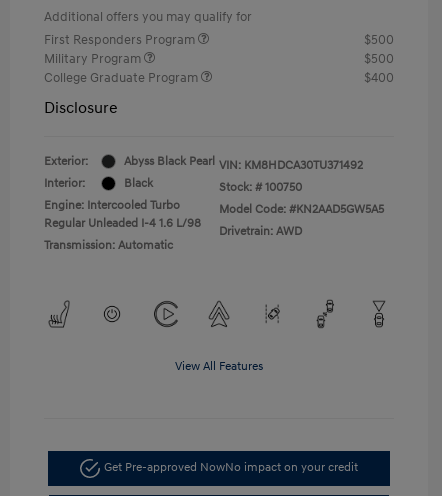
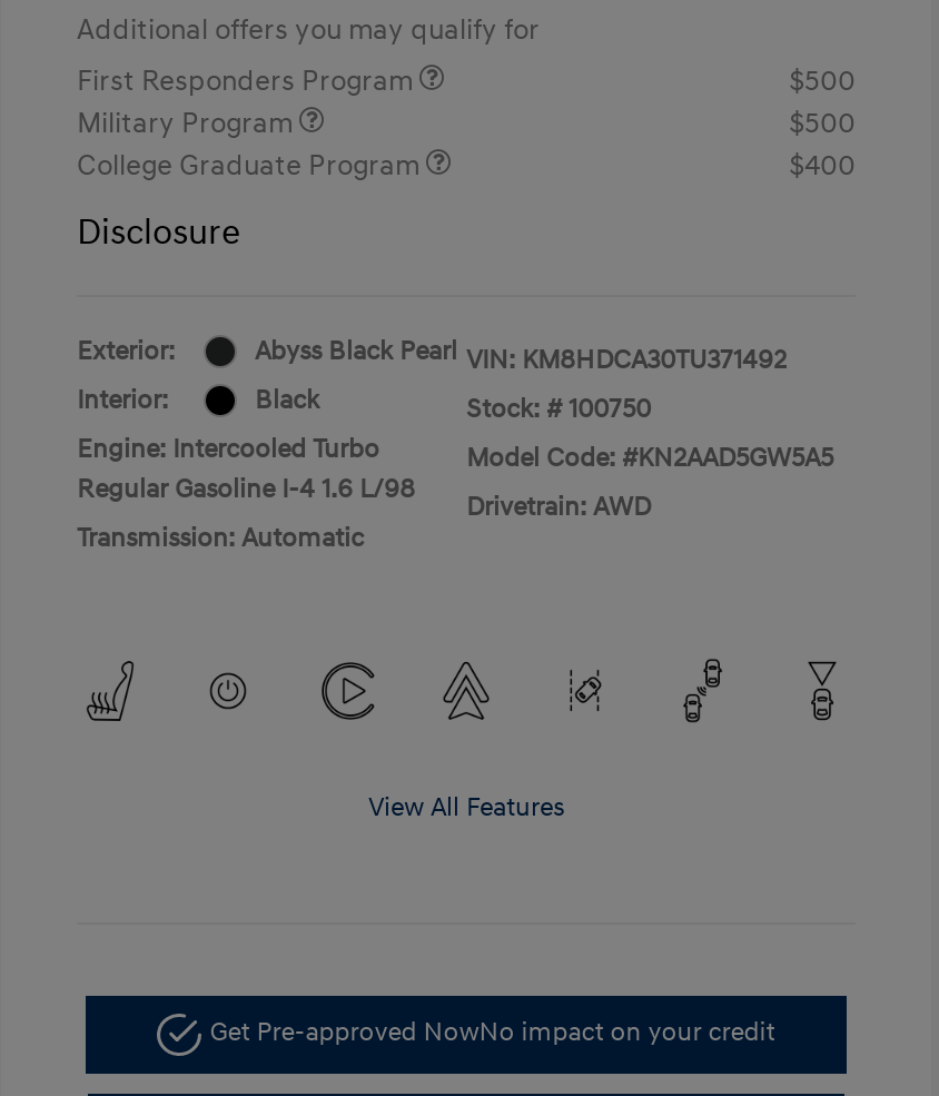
- Regular Unleaded I-4 1.6 L/98
+ Regular Gasoline I-4 1.6 L/98
